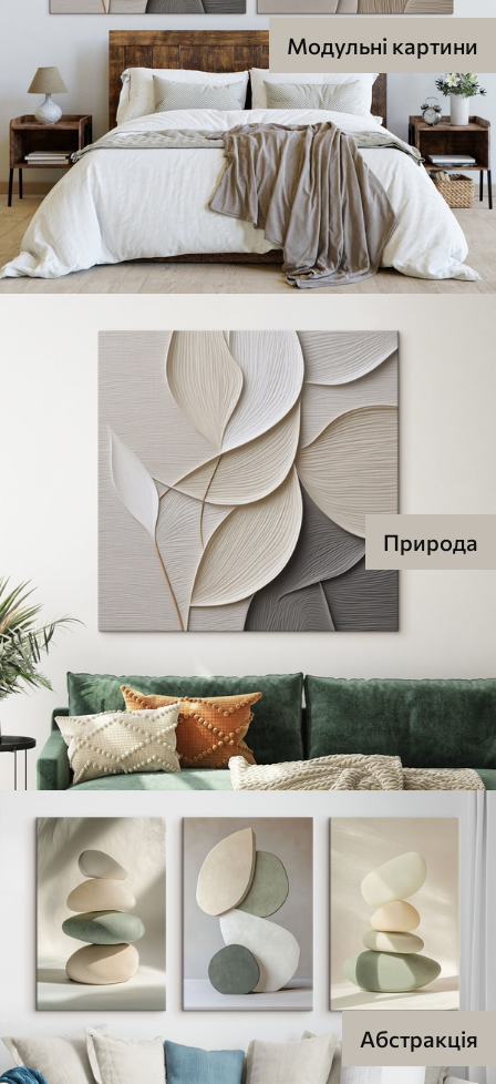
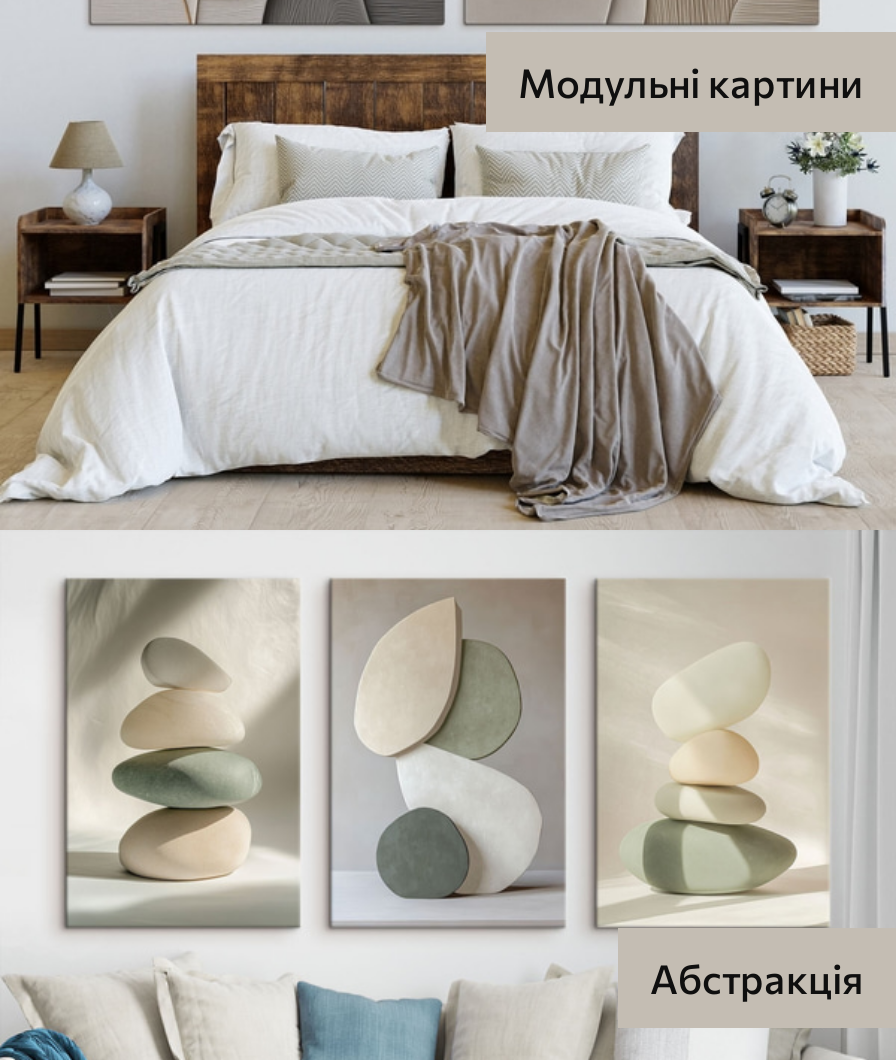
- [image]
- Природа
